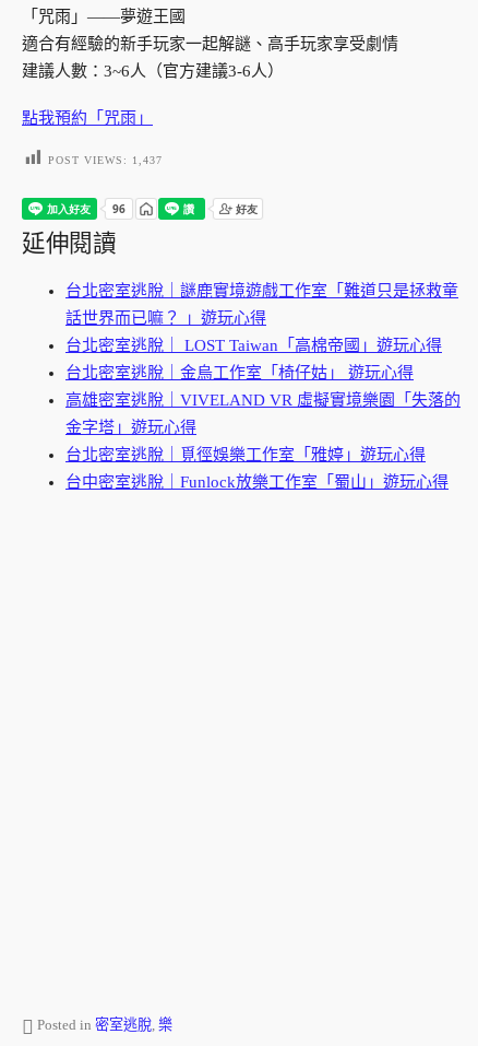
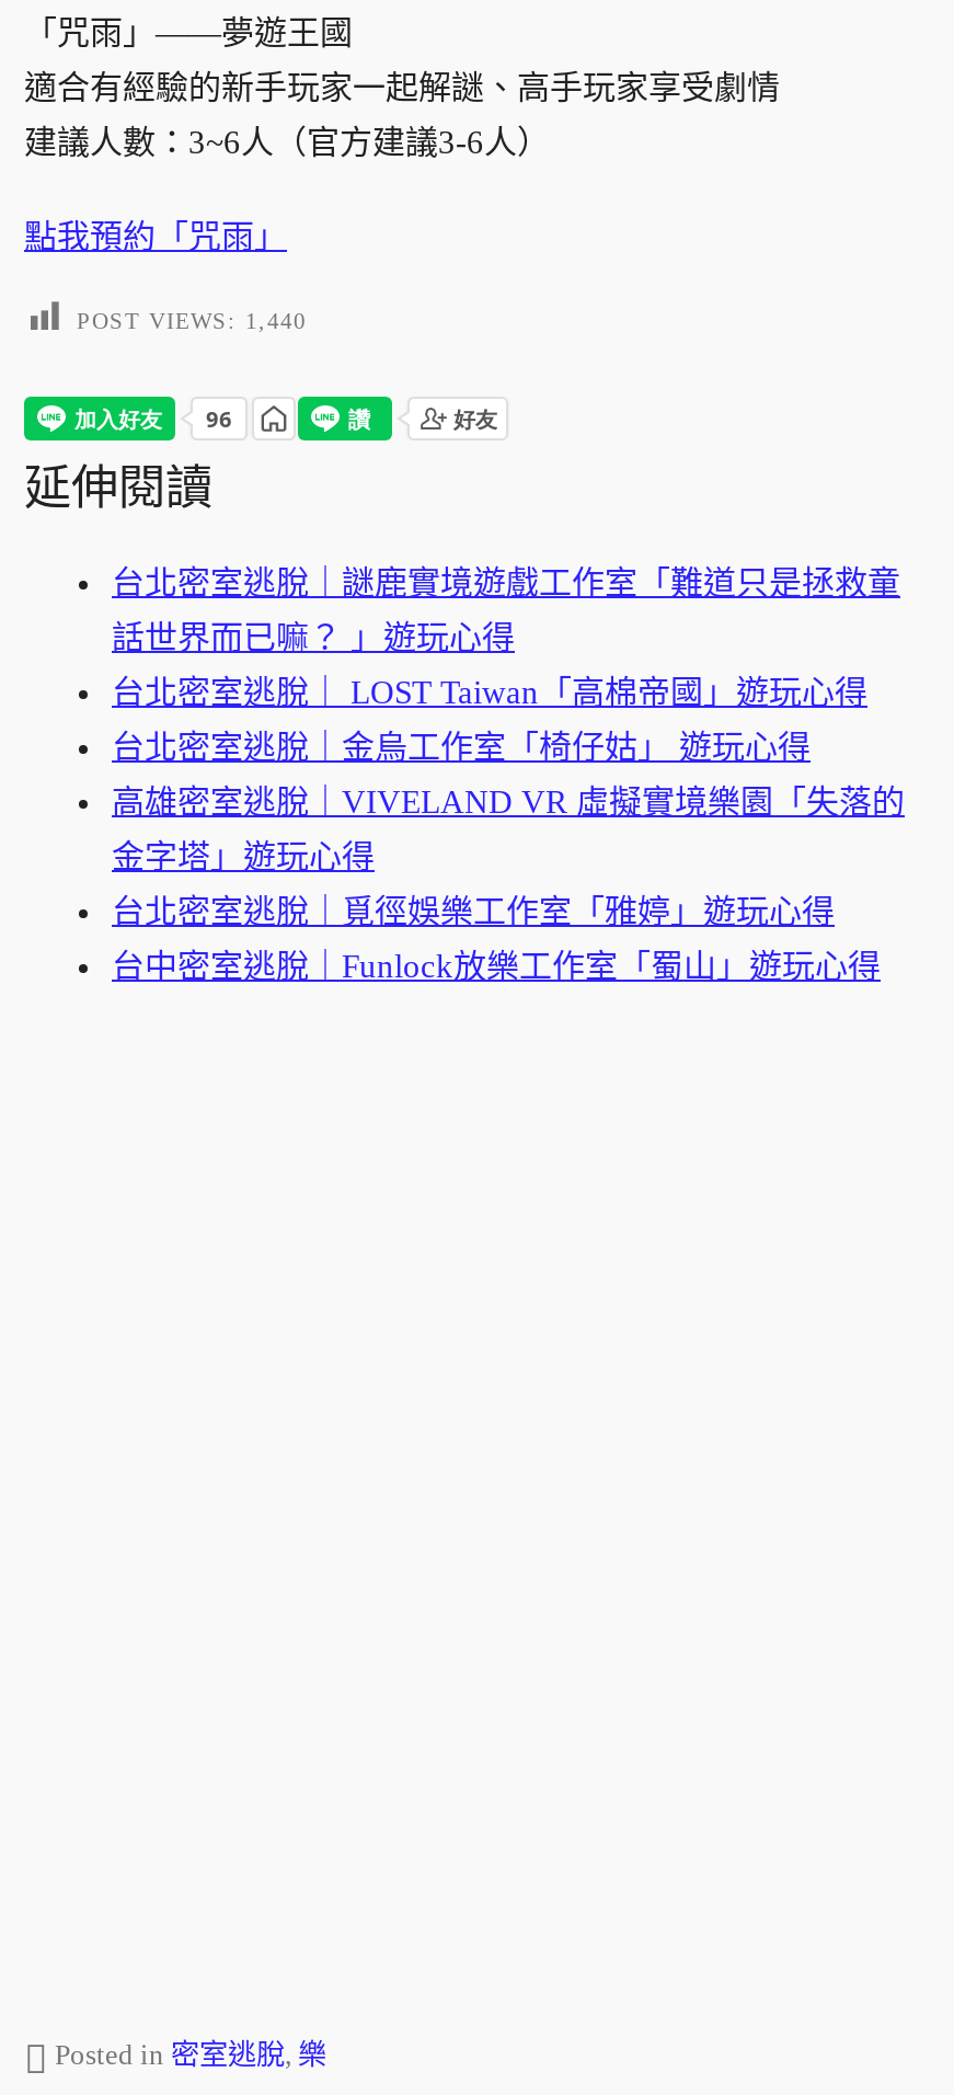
- POST VIEWS: 1,437
+ POST VIEWS: 1,440
